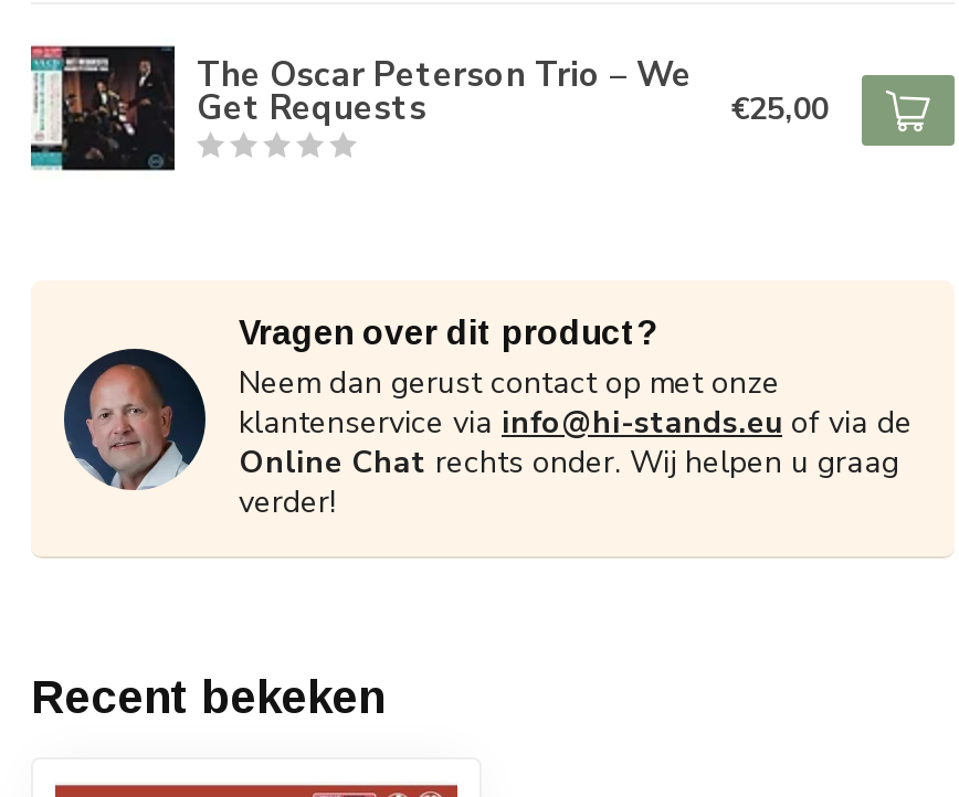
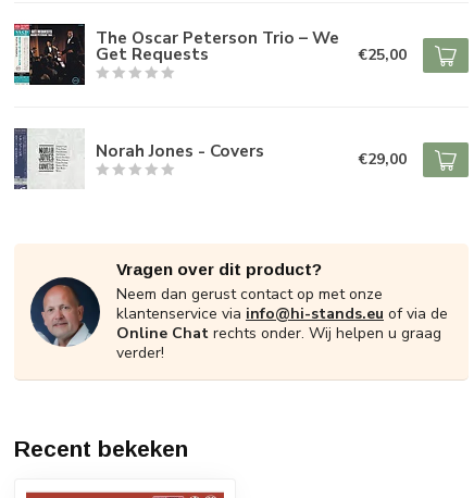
+ [image]
+ Norah Jones - Covers
+ €29,00
